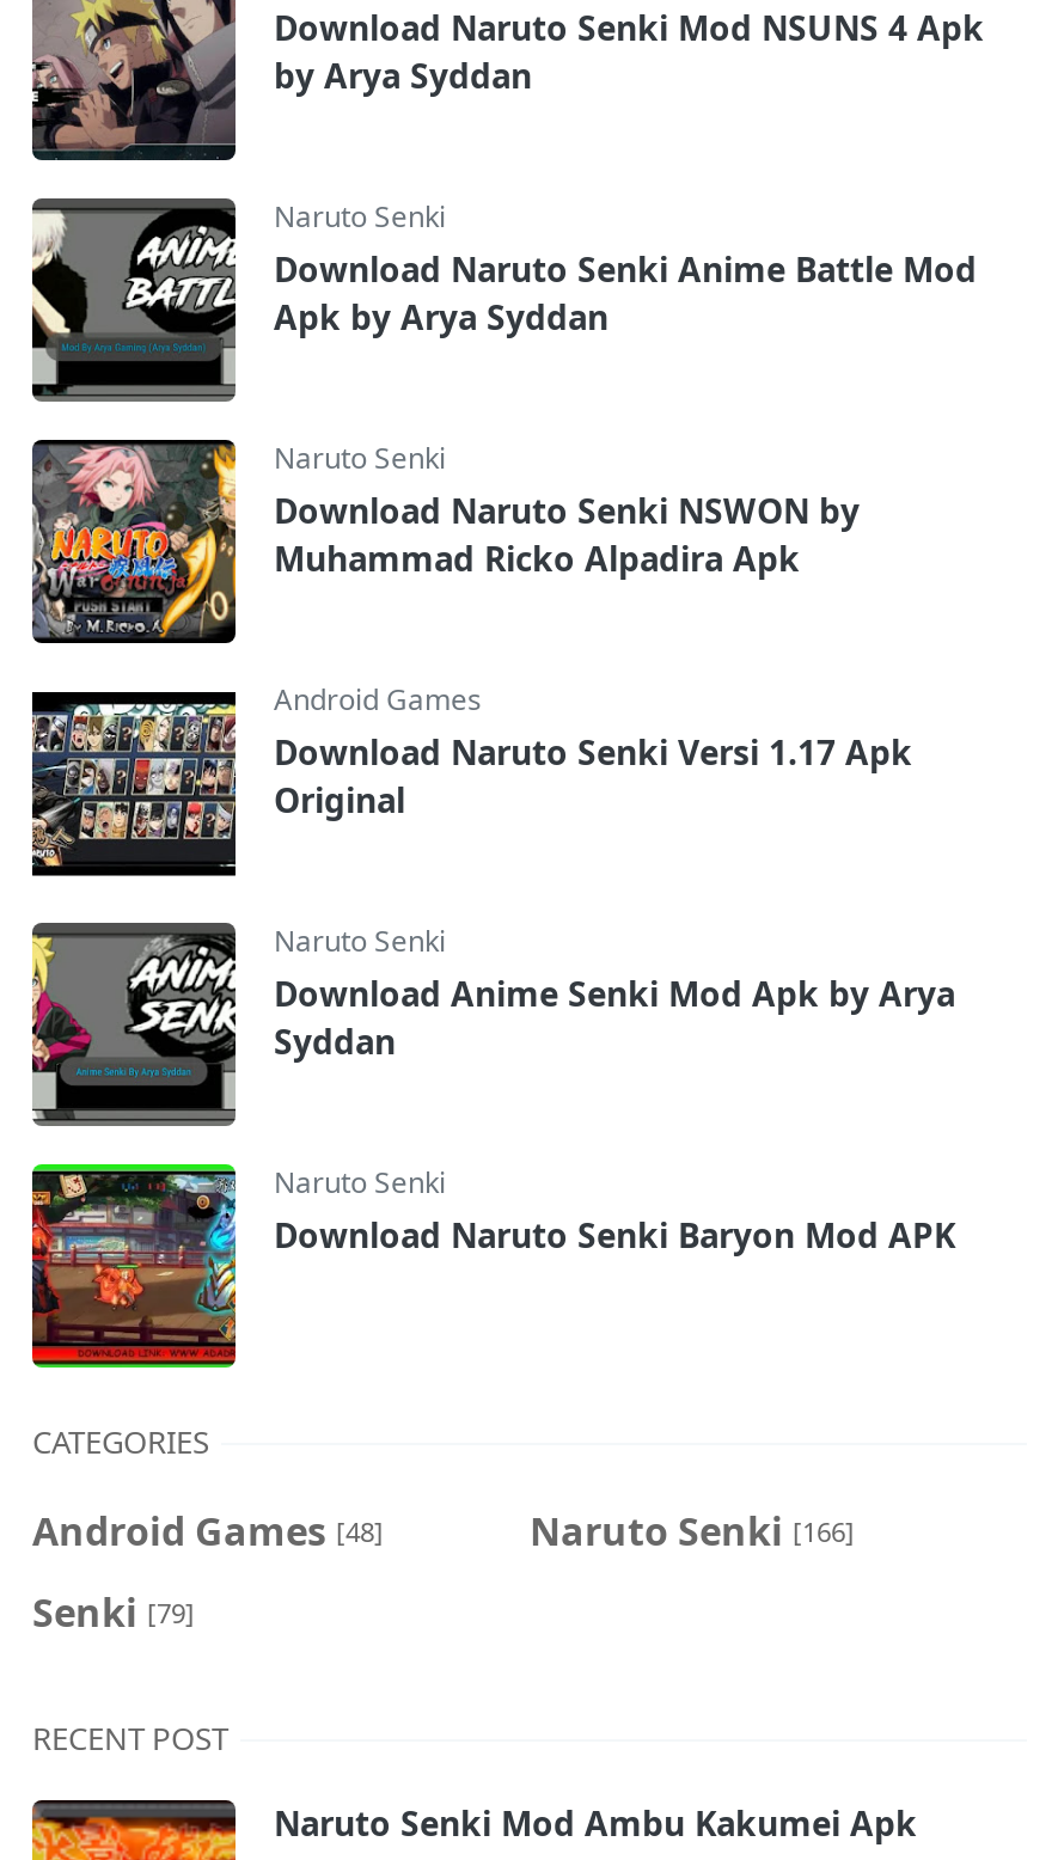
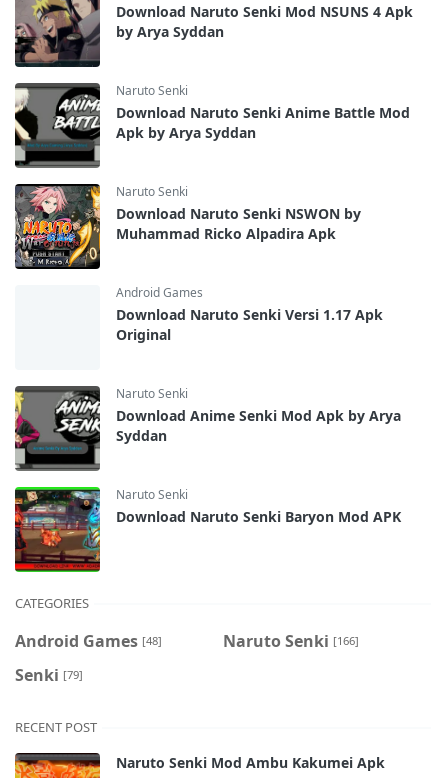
- [image]
